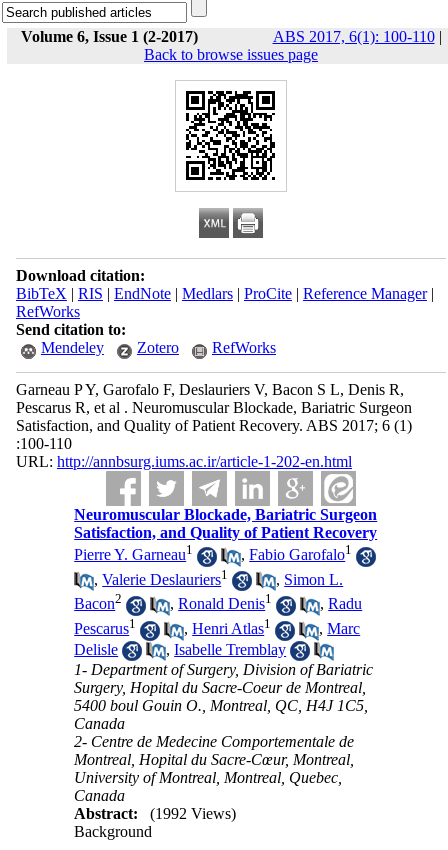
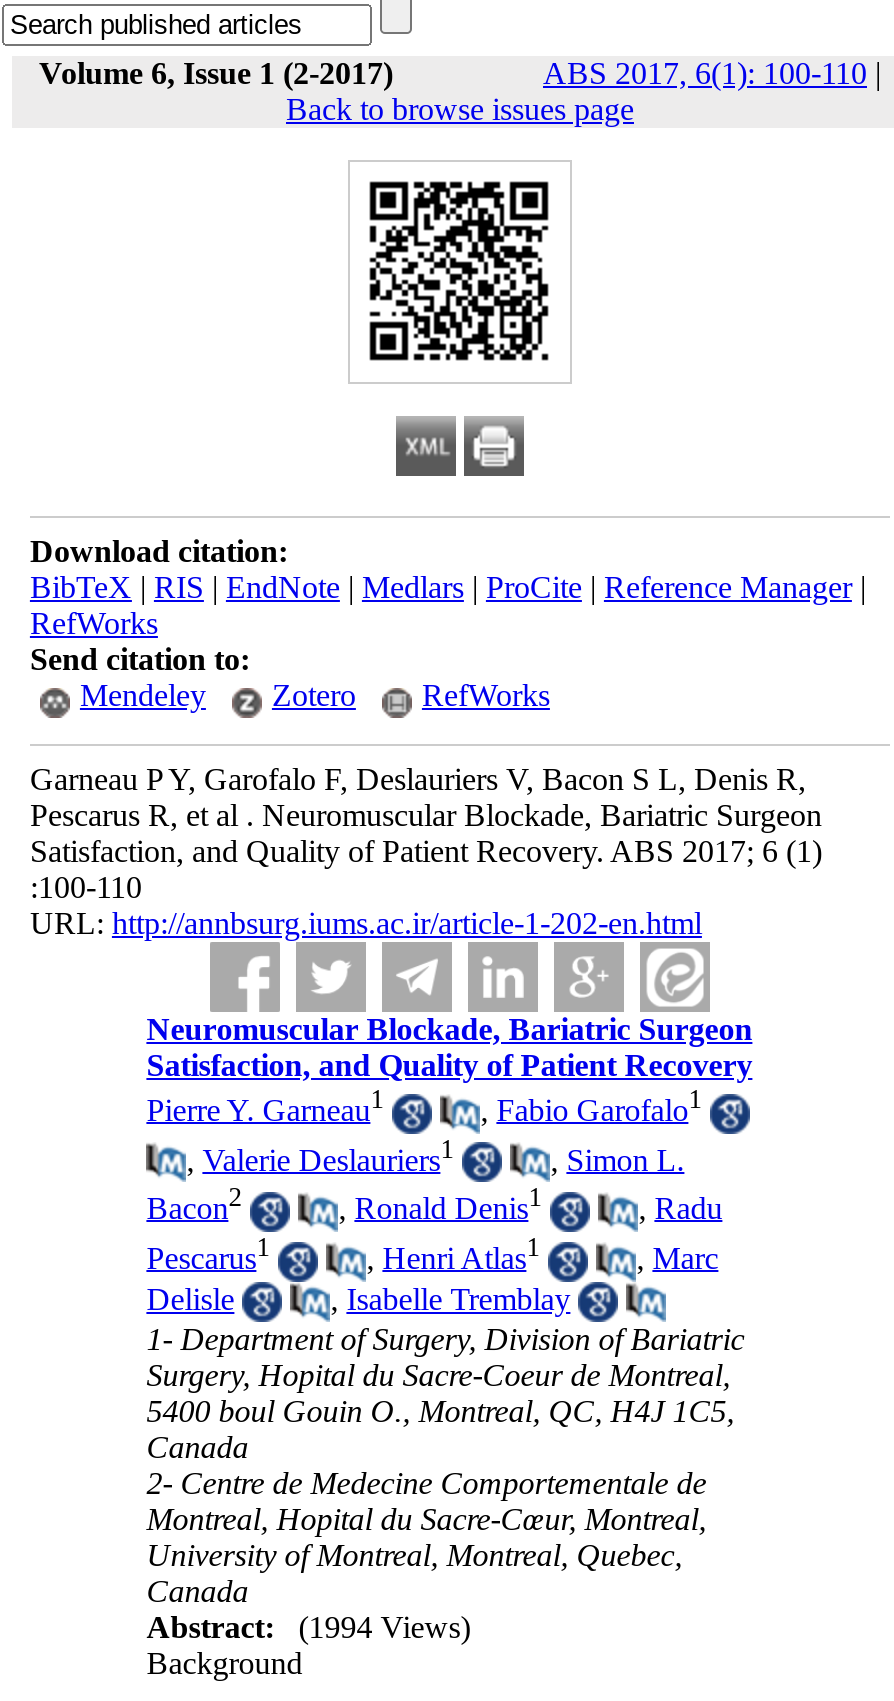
- Abstract: (1992 Views)
+ Abstract: (1994 Views)
